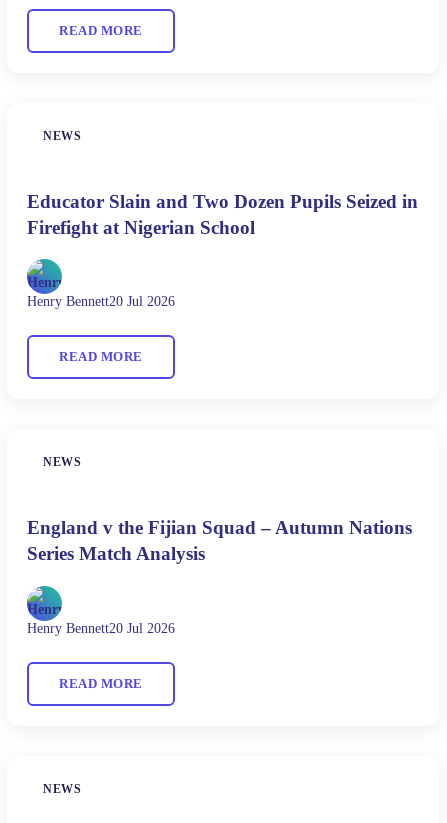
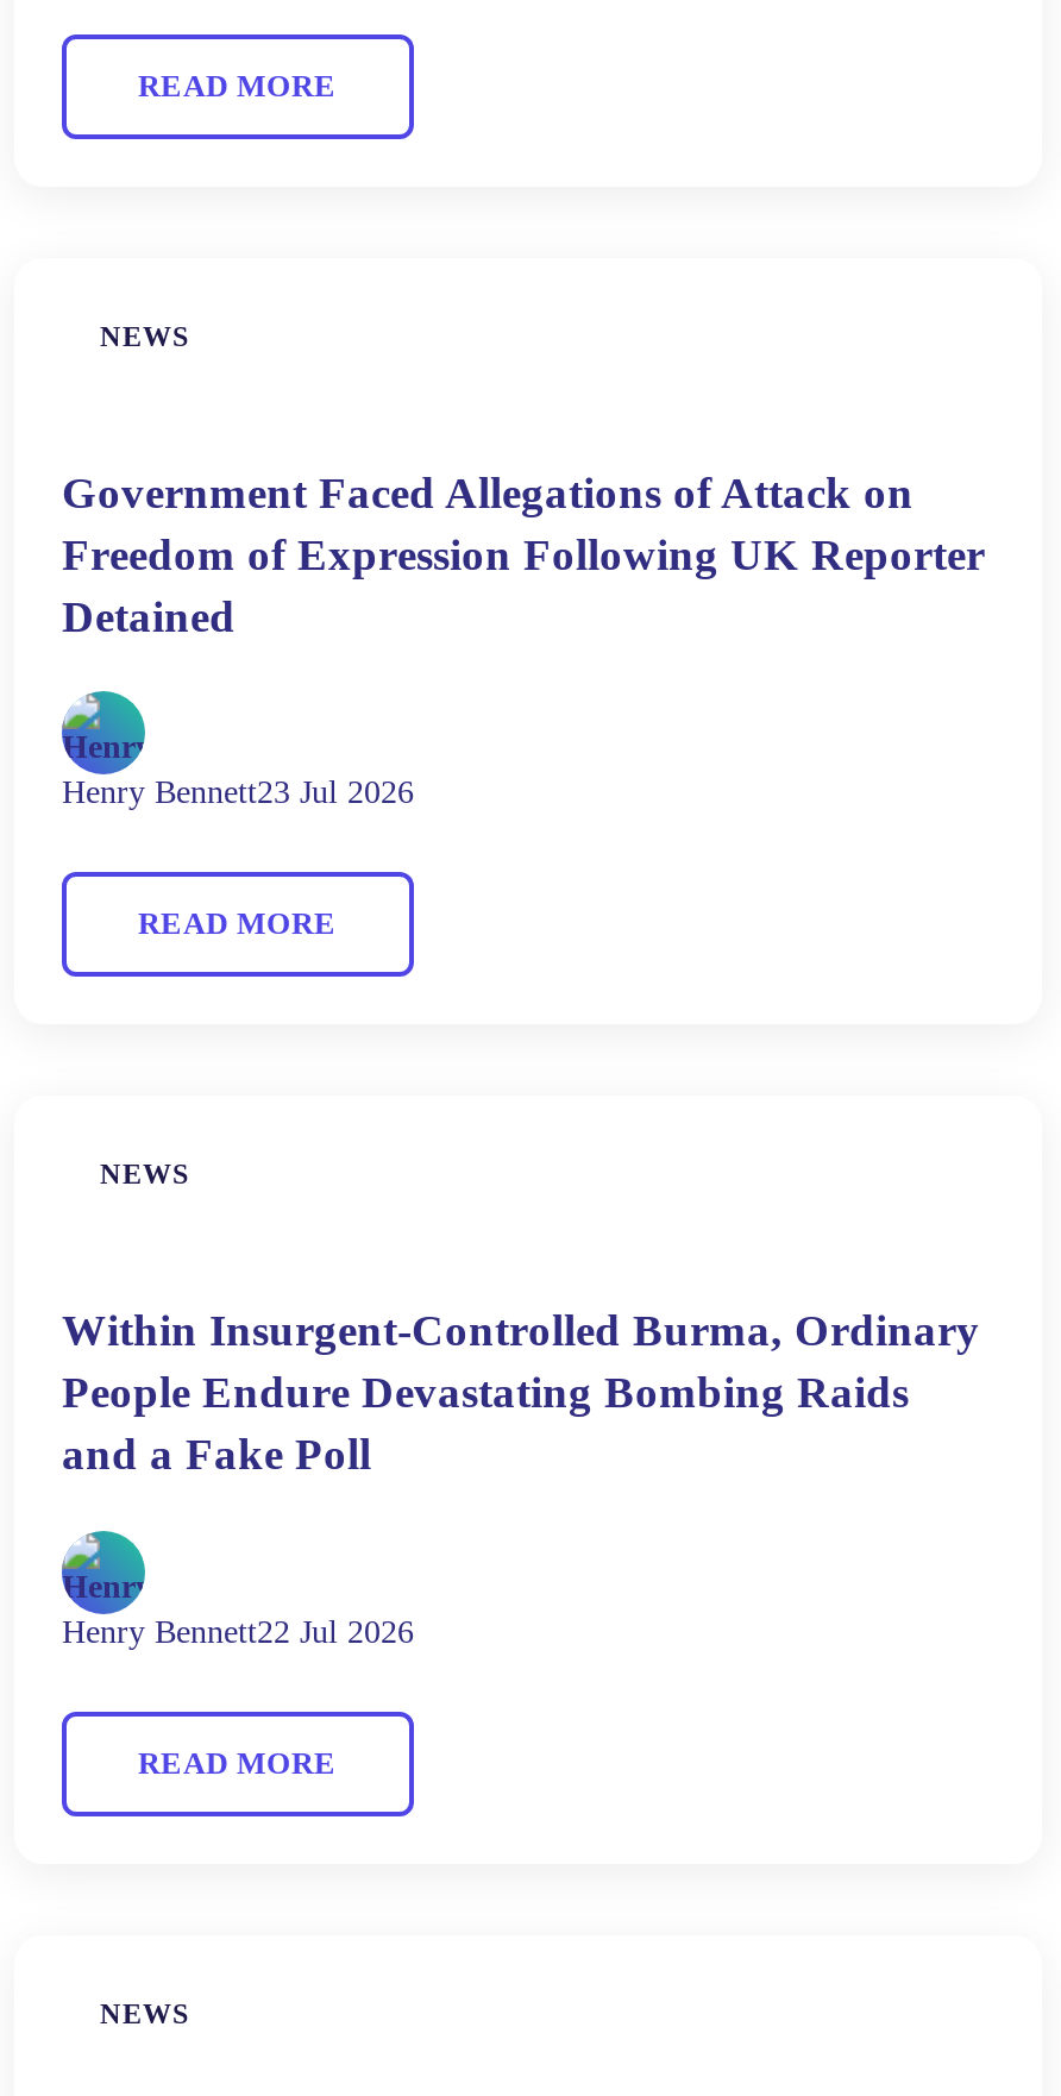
- Educator Slain and Two Dozen Pupils Seized in
- Firefight at Nigerian School
+ Government Faced Allegations of Attack on
+ Freedom of Expression Following UK Reporter
+ Detained

- Henry Bennett20 Jul 2026
+ Henry Bennett23 Jul 2026

- England v the Fijian Squad – Autumn Nations
- Series Match Analysis
+ Within Insurgent-Controlled Burma, Ordinary
+ People Endure Devastating Bombing Raids
+ and a Fake Poll

- Henry Bennett20 Jul 2026
+ Henry Bennett22 Jul 2026
